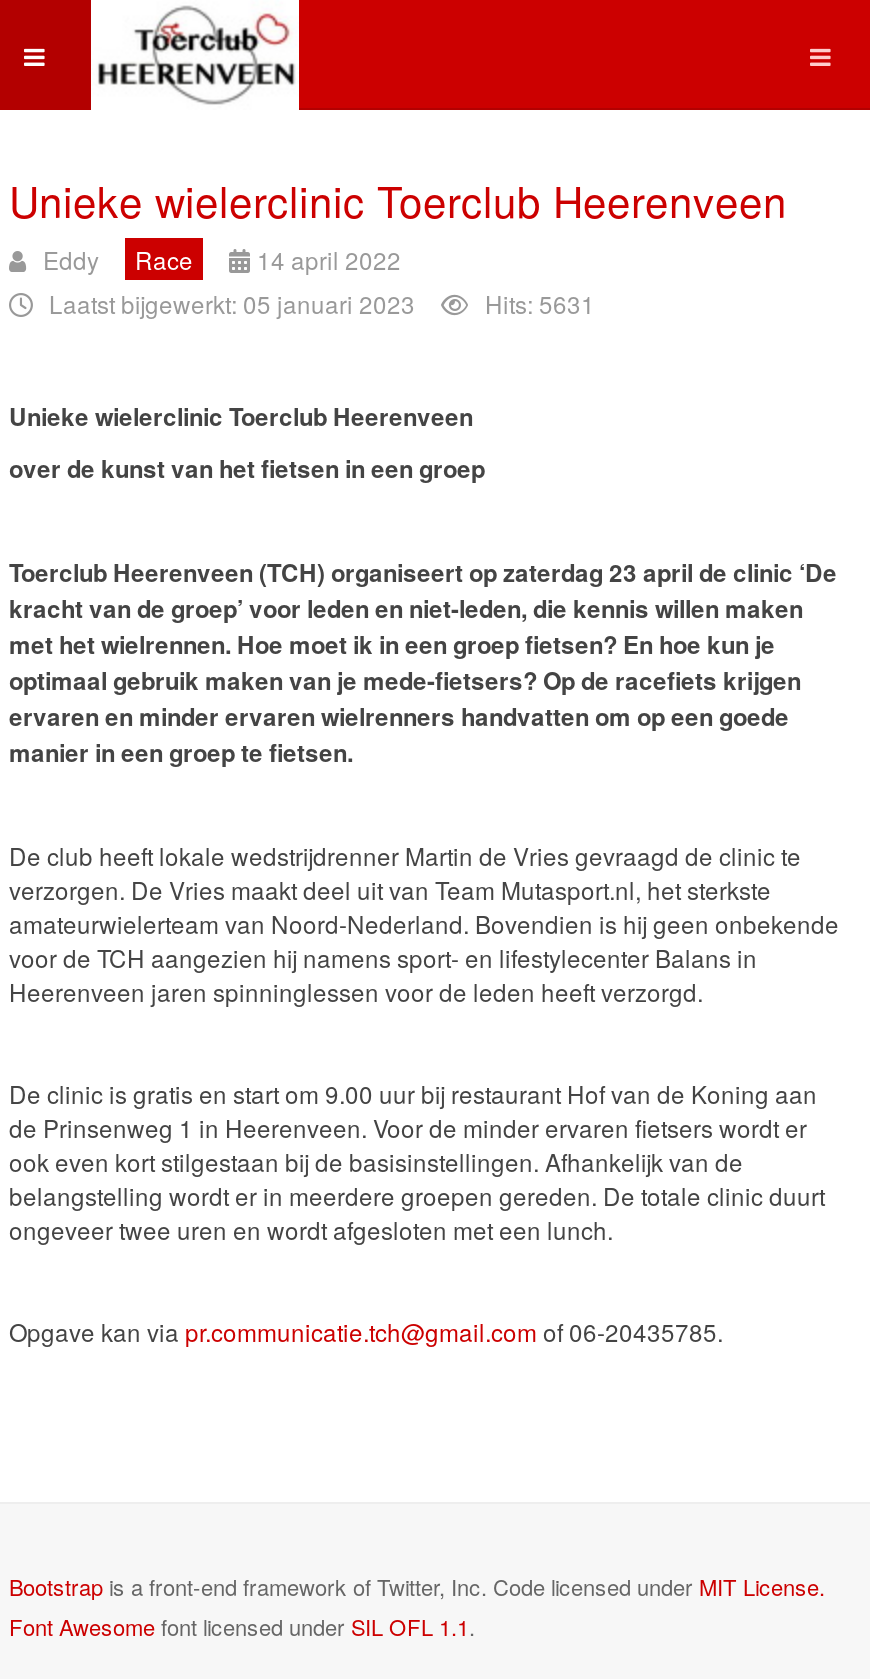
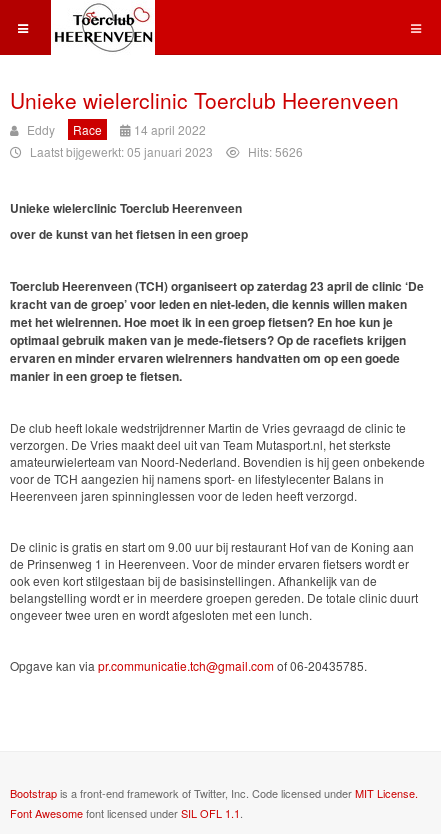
- Hits: 5631
+ Hits: 5626
